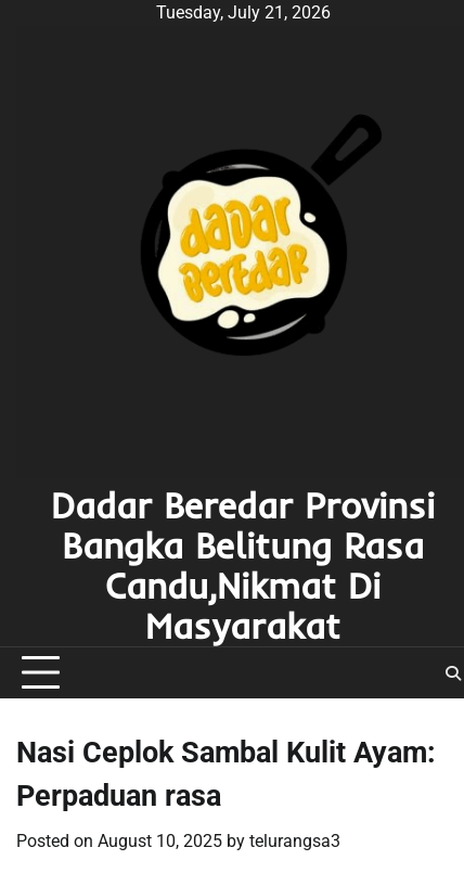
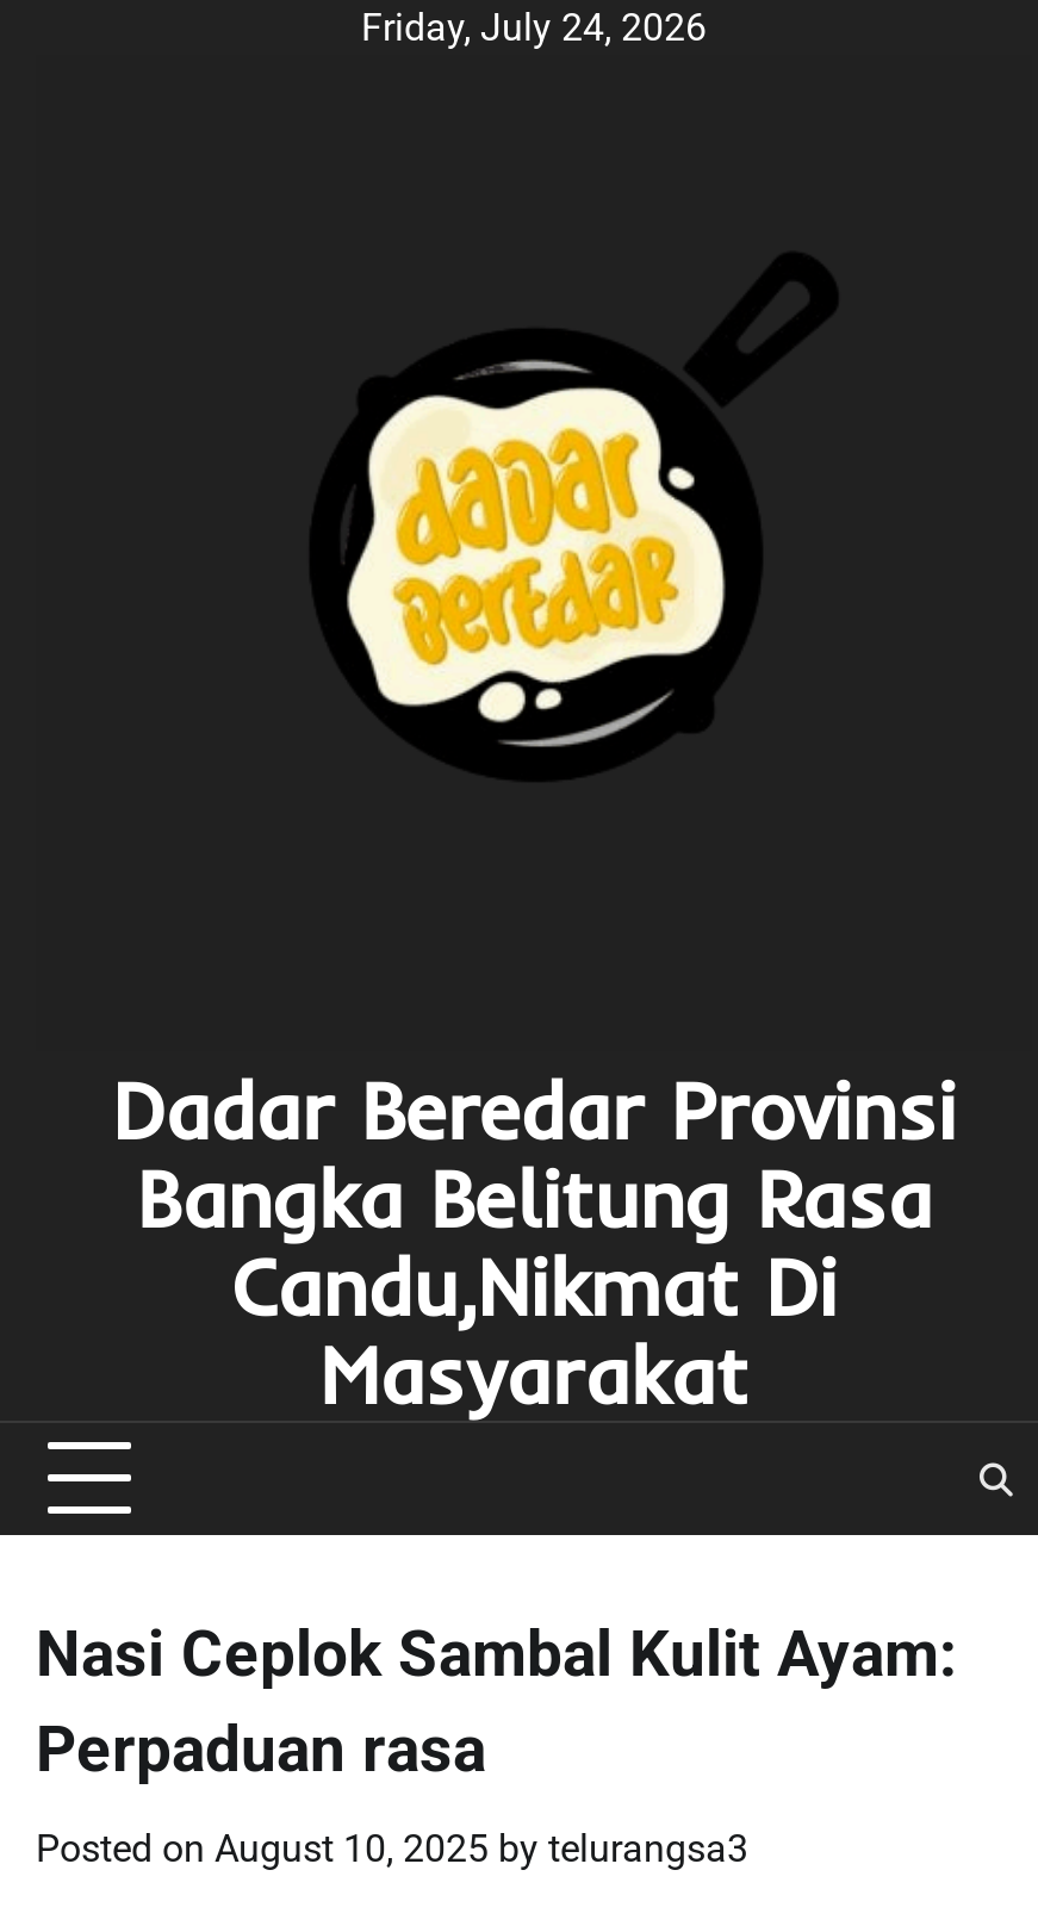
- Tuesday, July 21, 2026
+ Friday, July 24, 2026
